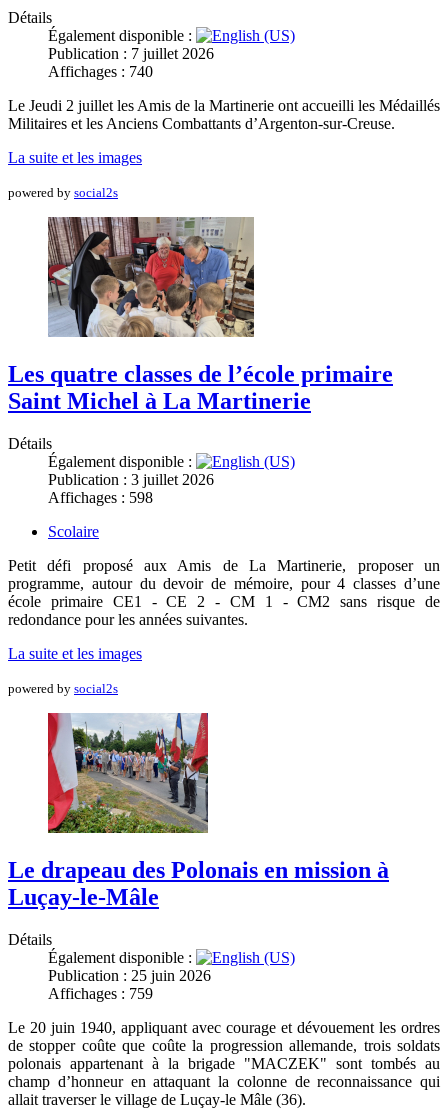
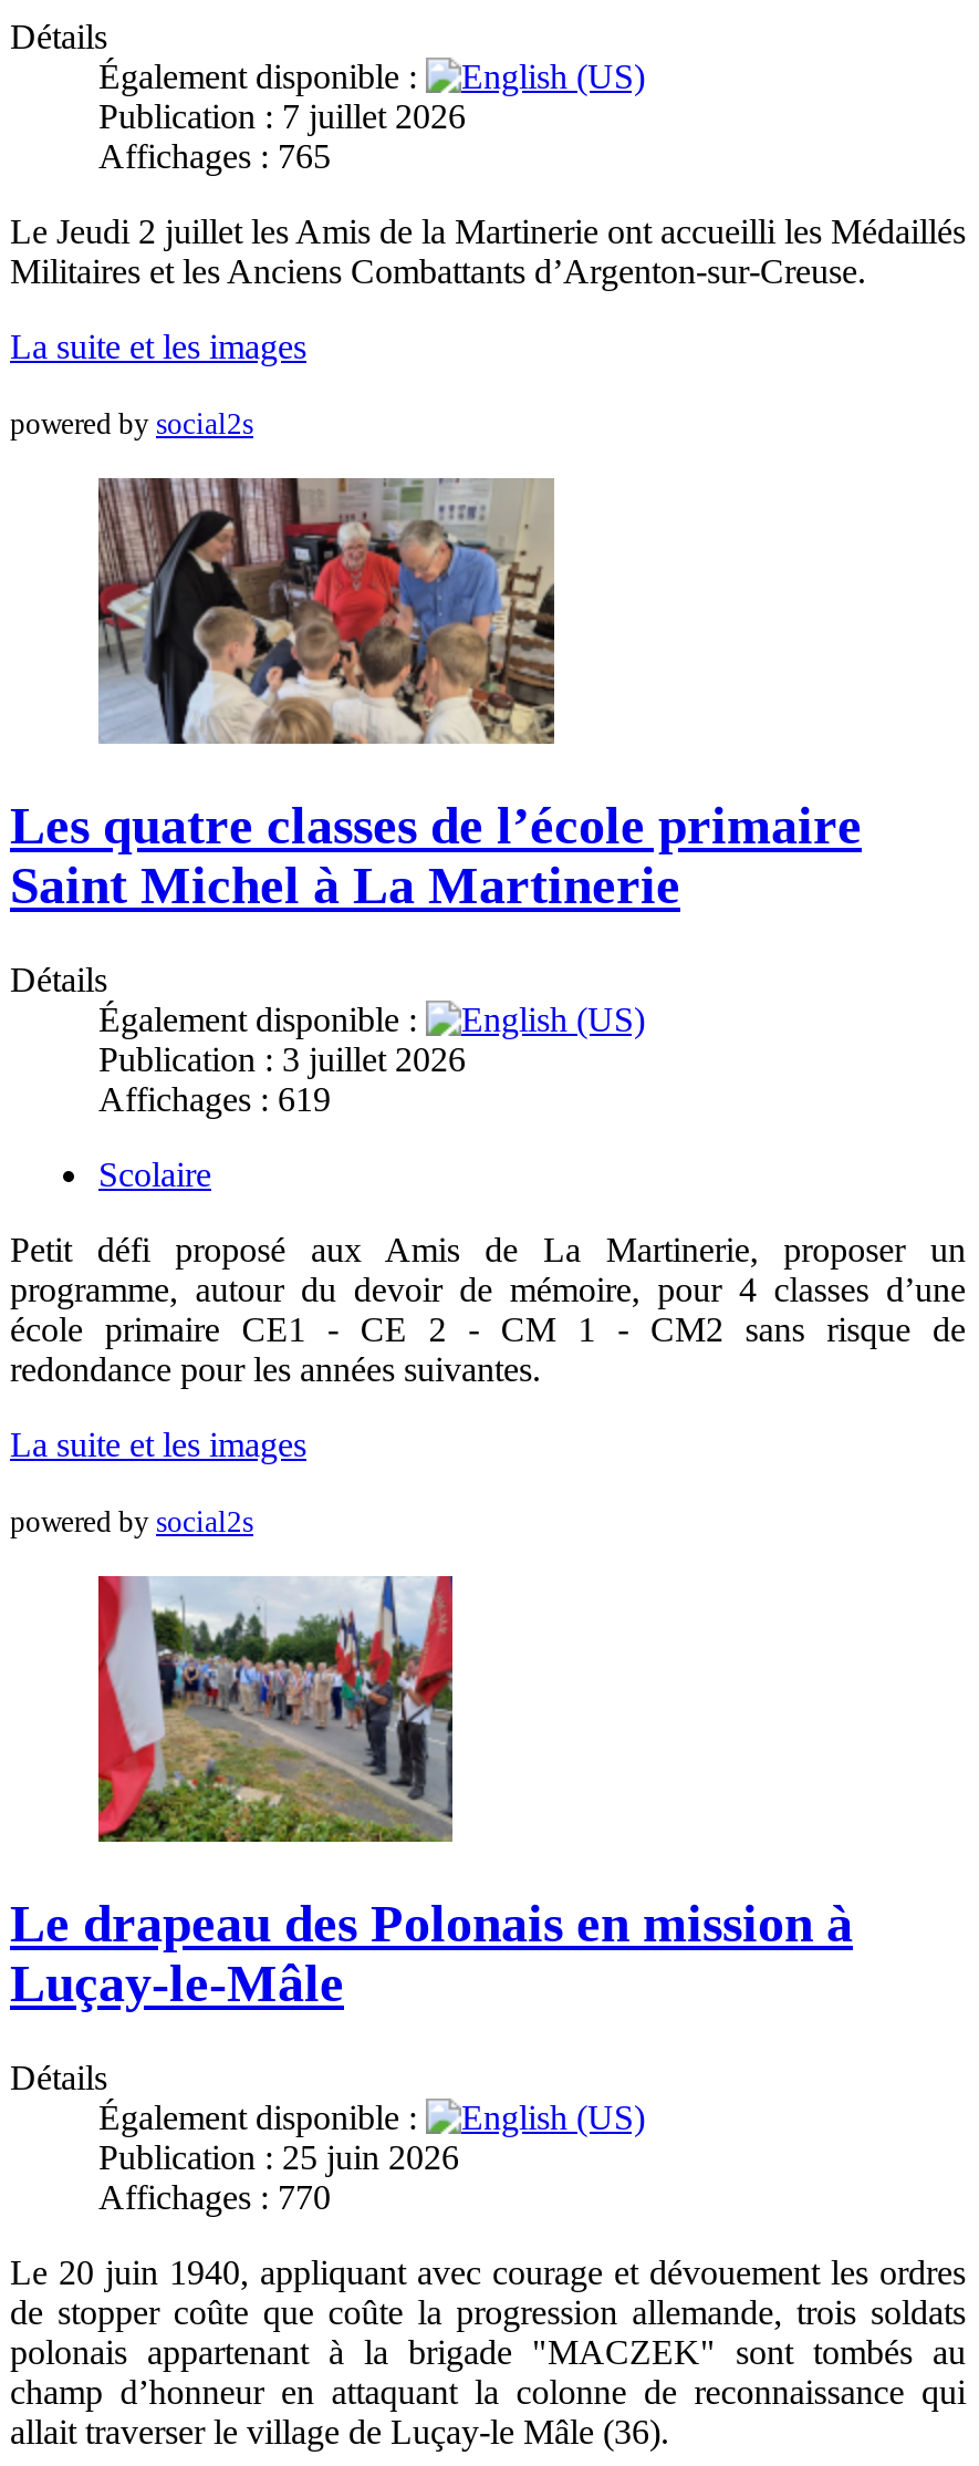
- Affichages : 740
+ Affichages : 765

- Affichages : 598
+ Affichages : 619

- Affichages : 759
+ Affichages : 770
